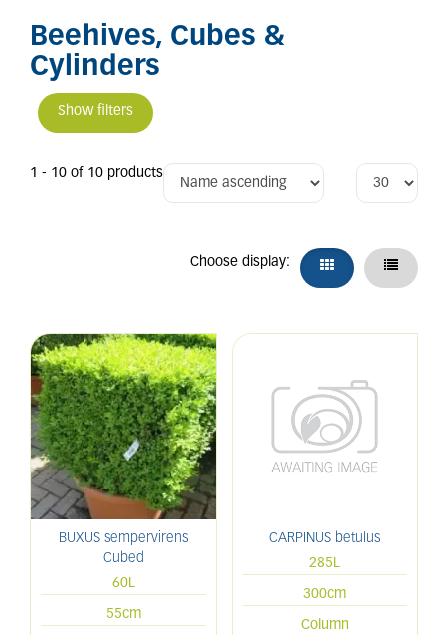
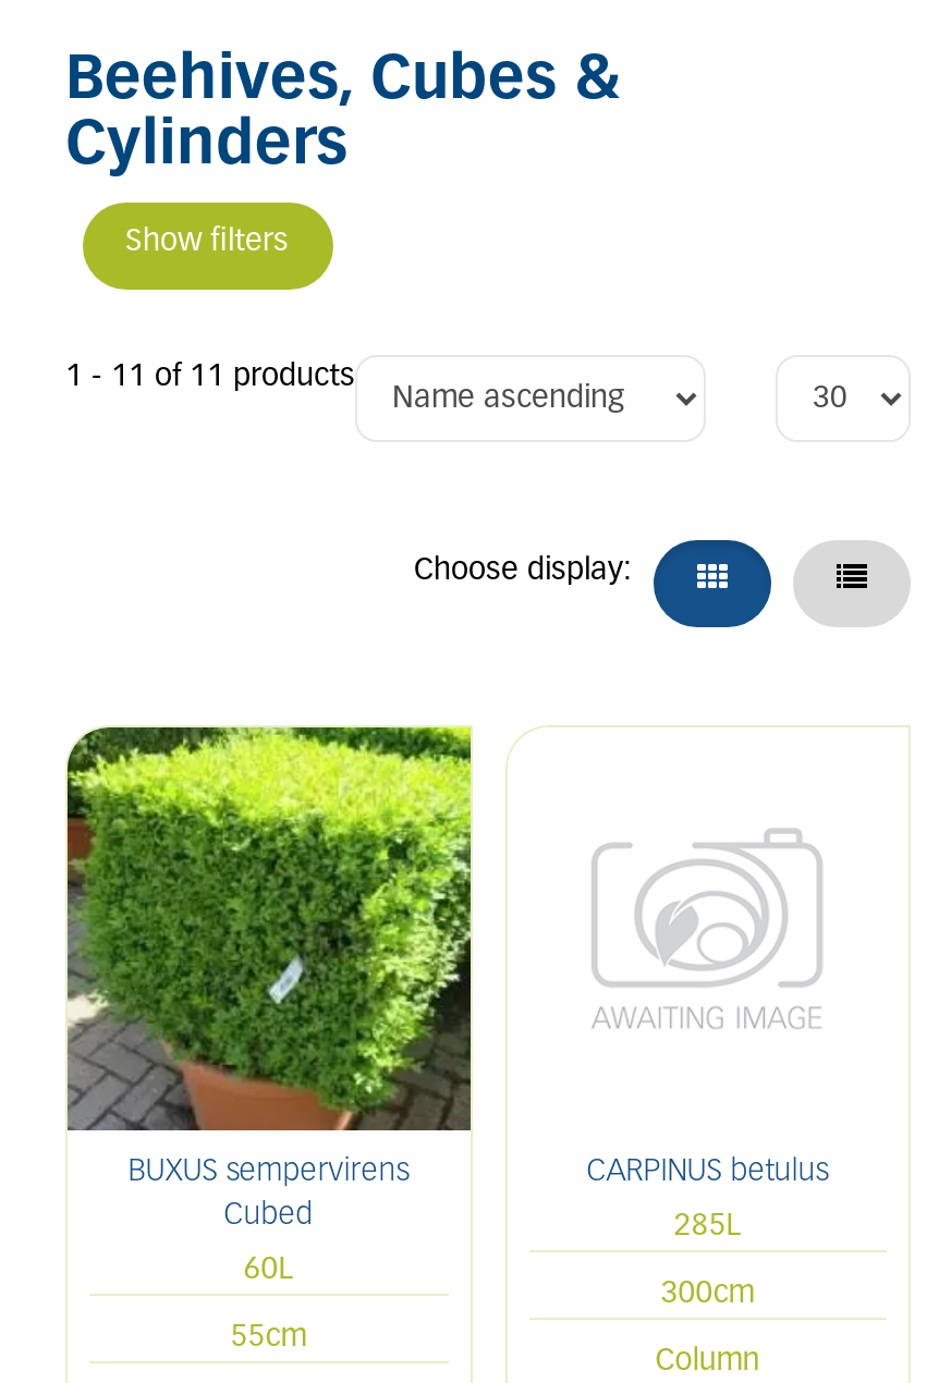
- 1 - 10 of 10 products
+ 1 - 11 of 11 products
